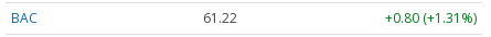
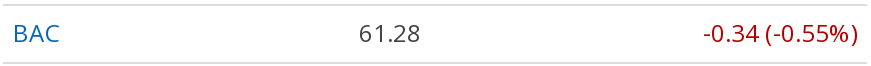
- 61.22
+ 61.28

- +0.80 (+1.31%)
+ -0.34 (-0.55%)
